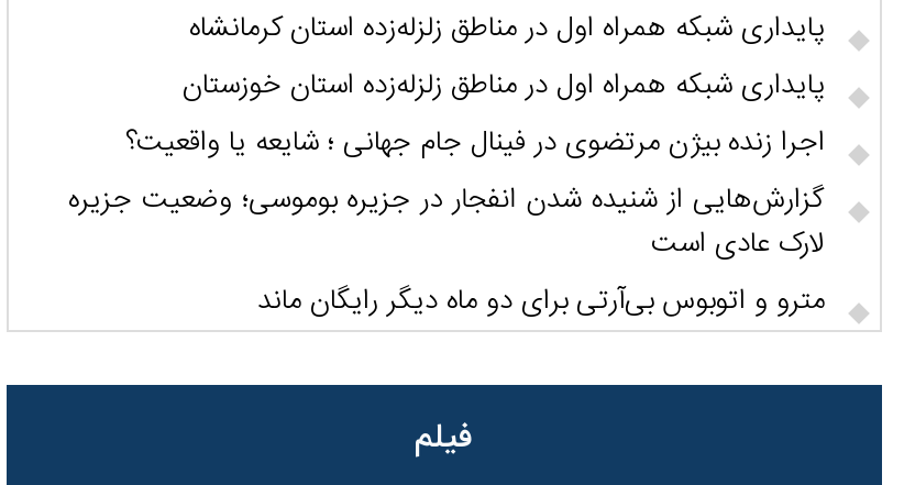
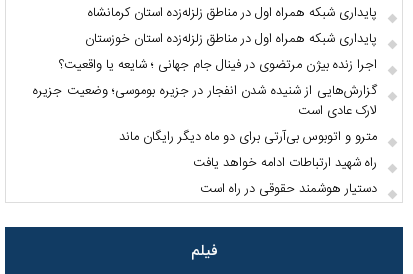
+ راه شهید ارتباطات ادامه خواهد یافت
+ دستیار هوشمند حقوقی در راه است
